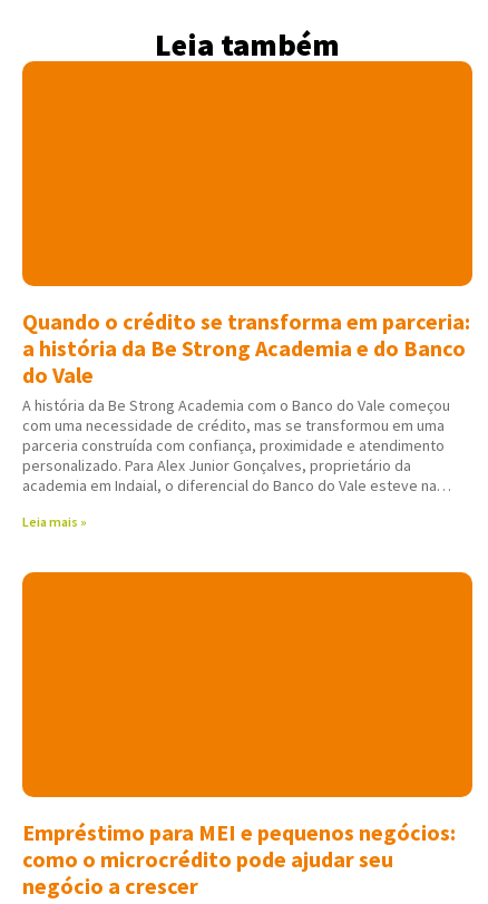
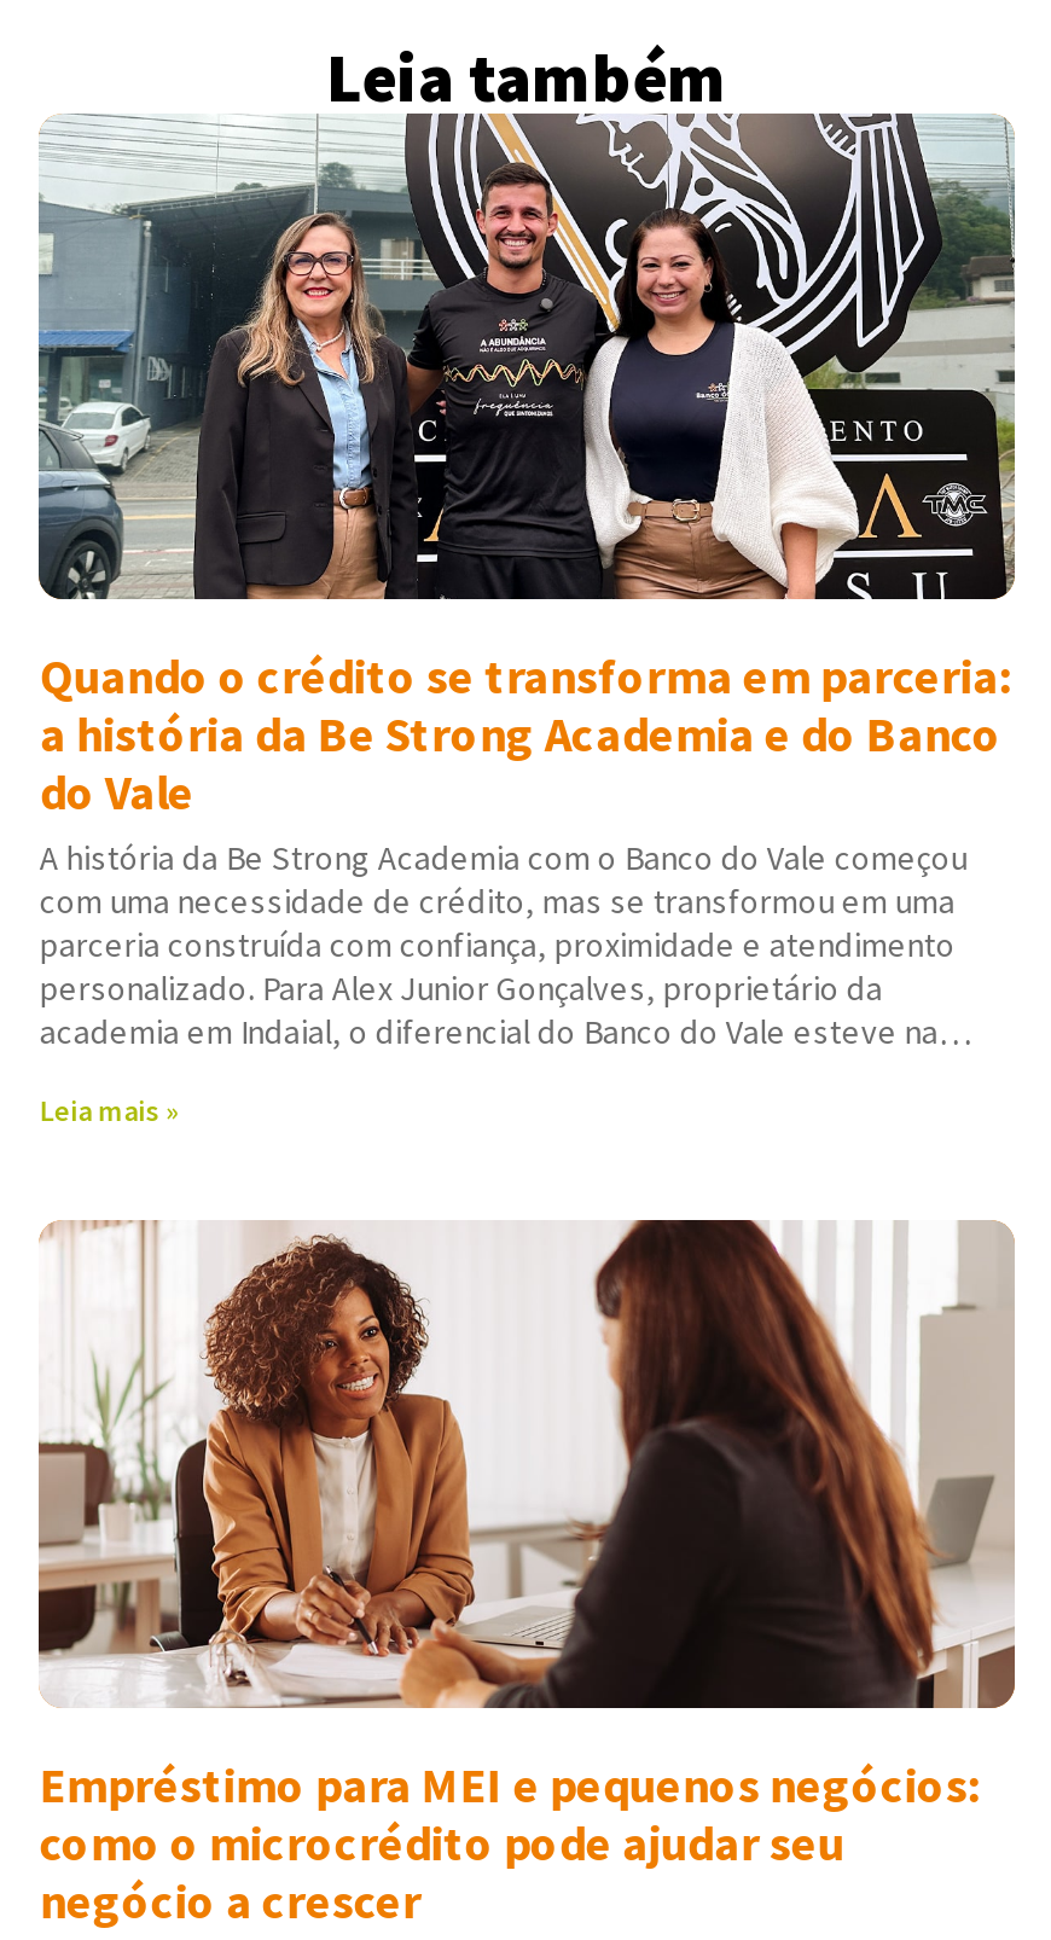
+ [image]

+ [image]
